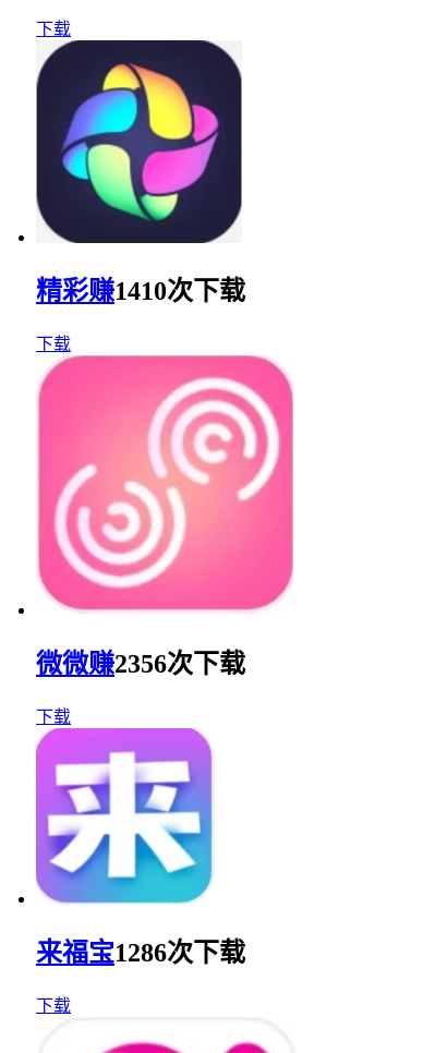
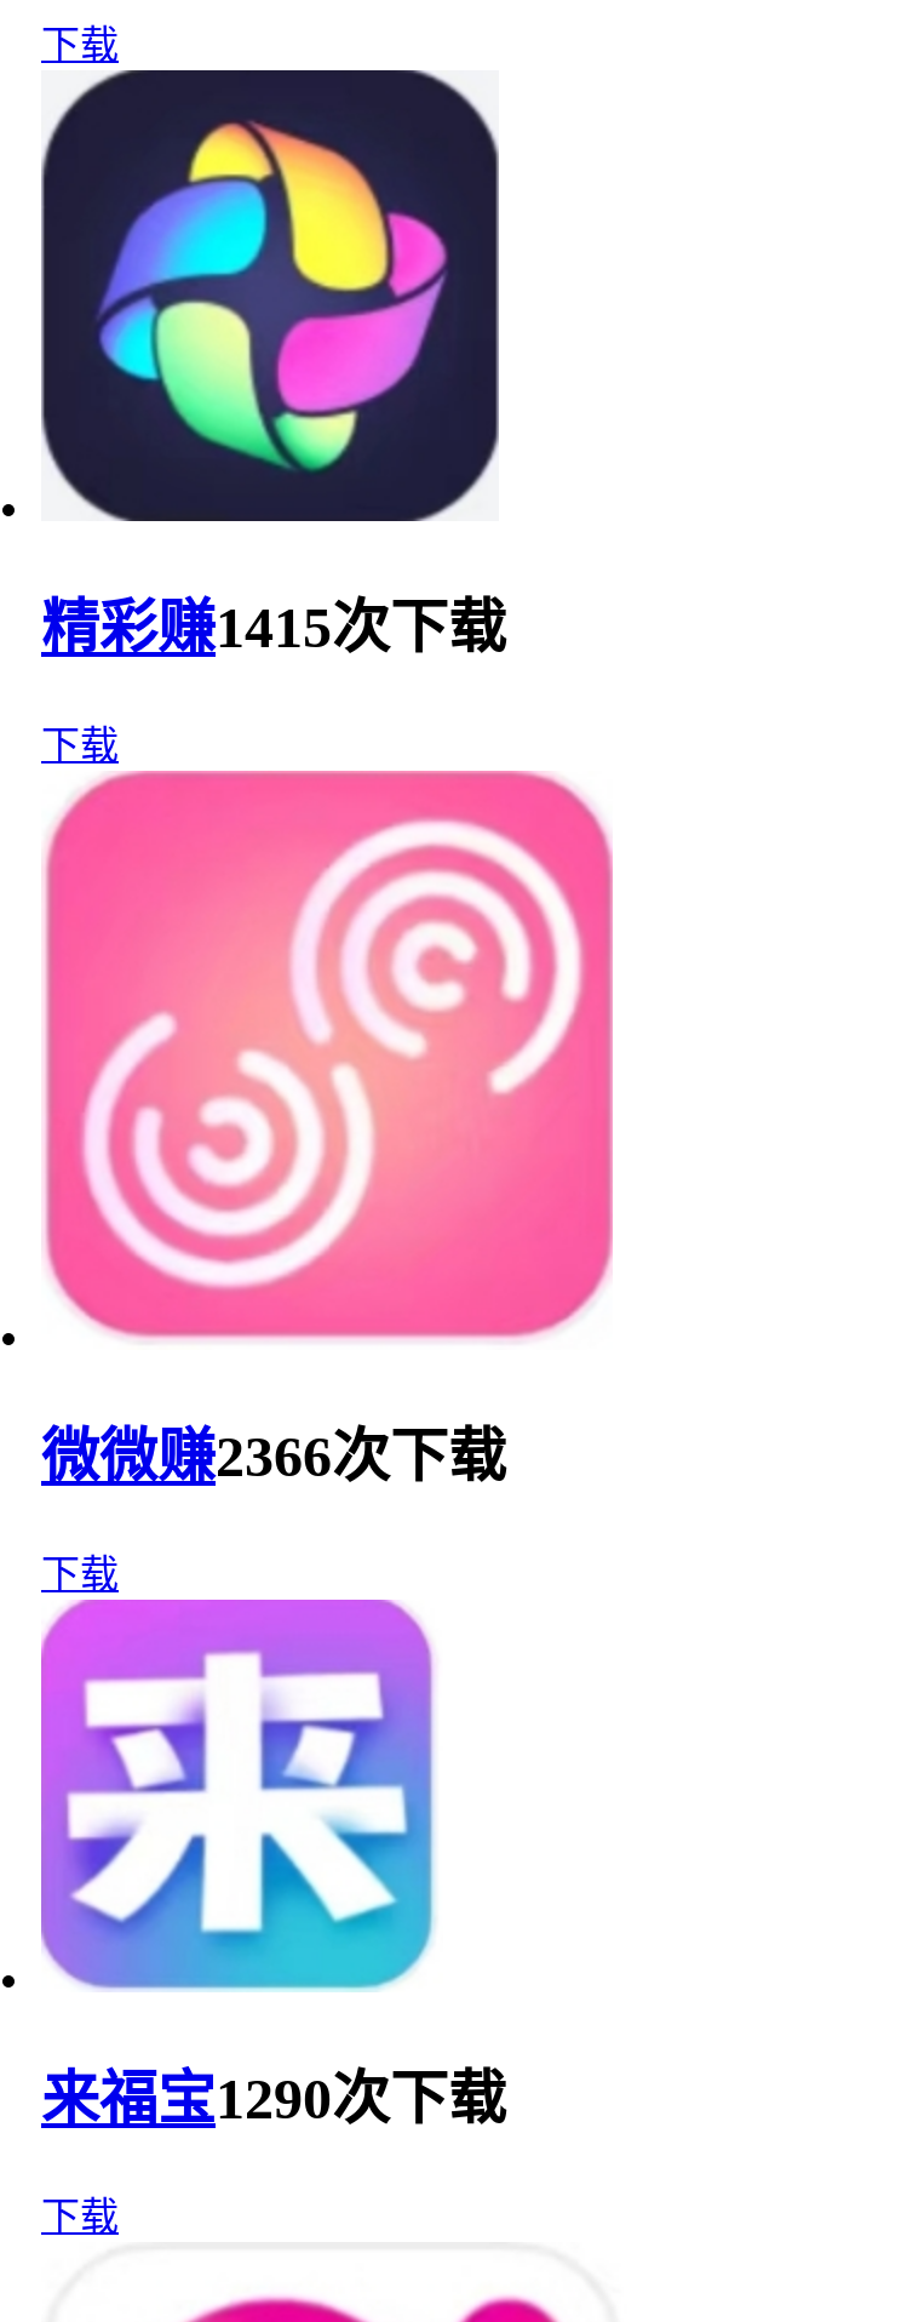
- 精彩赚1410次下载
+ 精彩赚1415次下载

- 微微赚2356次下载
+ 微微赚2366次下载

- 来福宝1286次下载
+ 来福宝1290次下载
